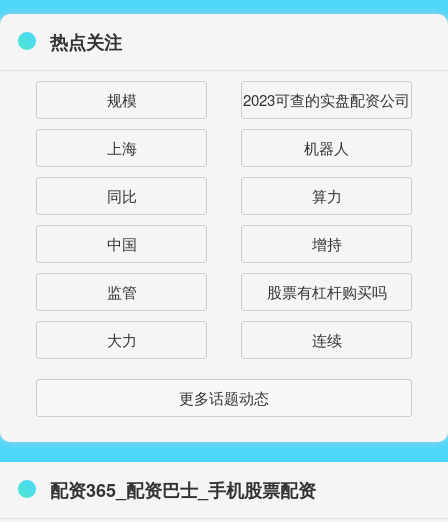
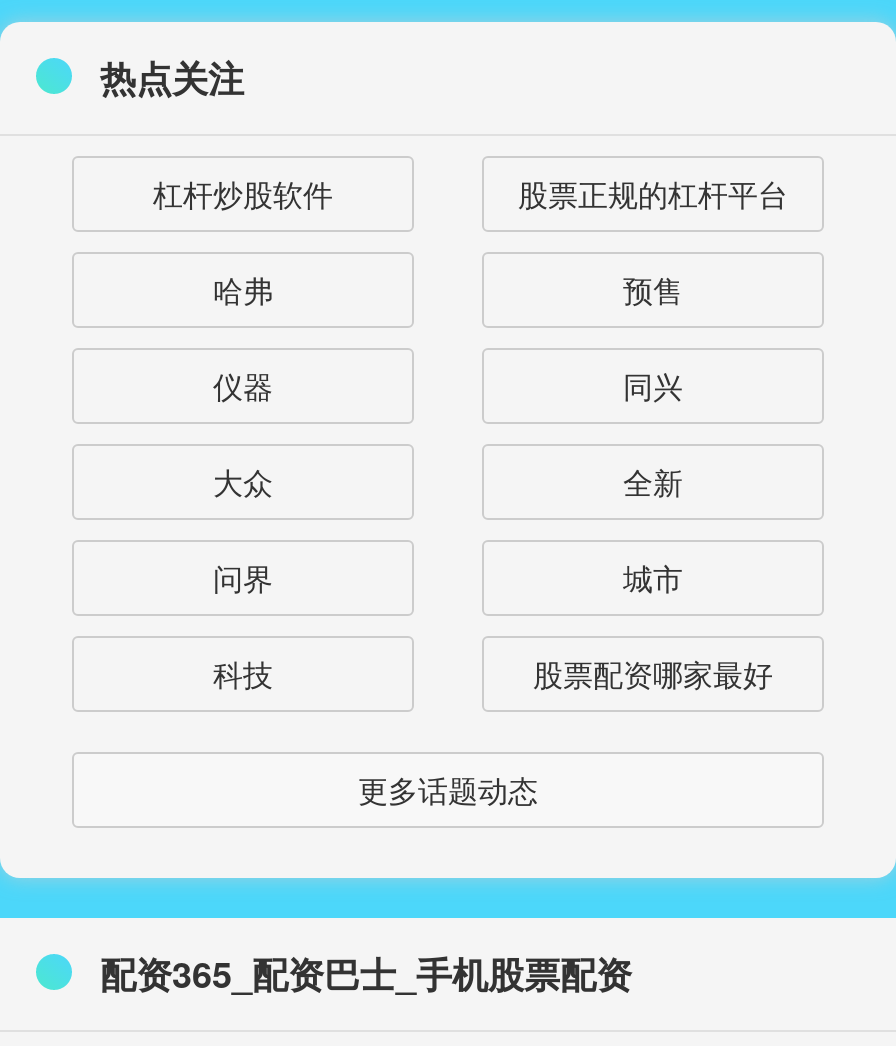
- 规模
- 2023可查的实盘配资公司
+ 杠杆炒股软件
+ 股票正规的杠杆平台

- 上海
- 机器人
+ 哈弗
+ 预售

- 同比
- 算力
+ 仪器
+ 同兴

- 中国
- 增持
+ 大众
+ 全新

- 监管
- 股票有杠杆购买吗
+ 问界
+ 城市

- 大力
- 连续
+ 科技
+ 股票配资哪家最好
